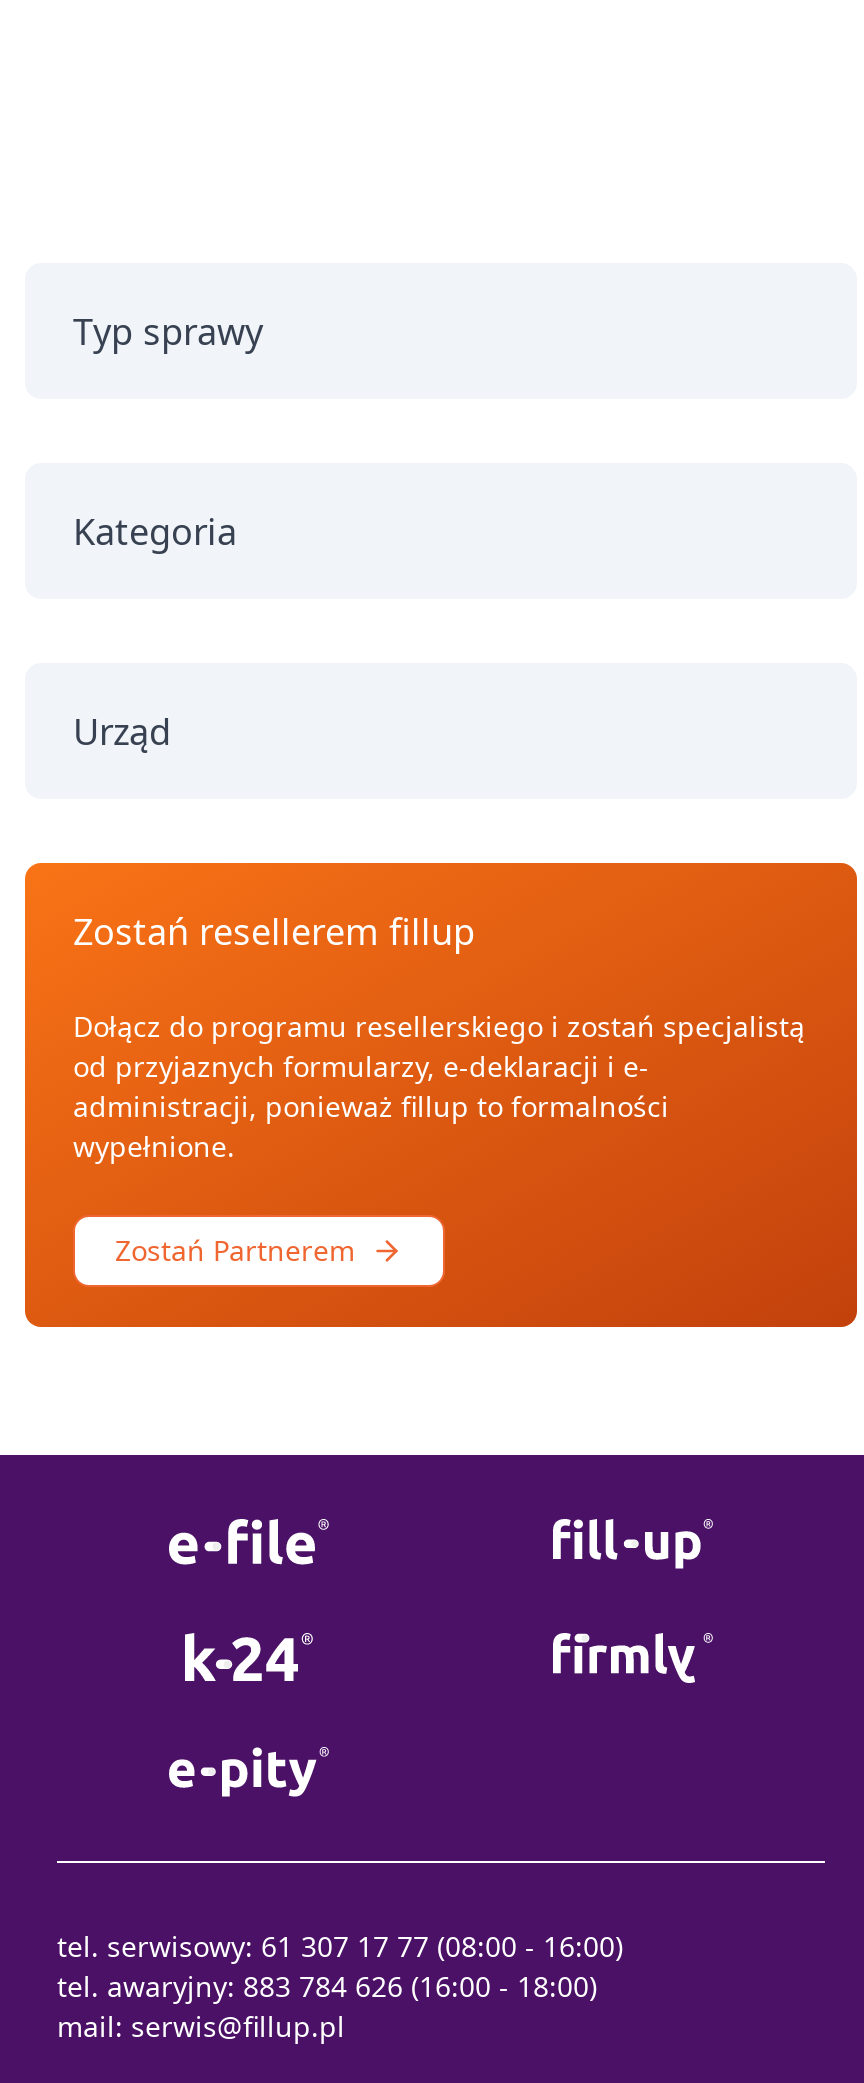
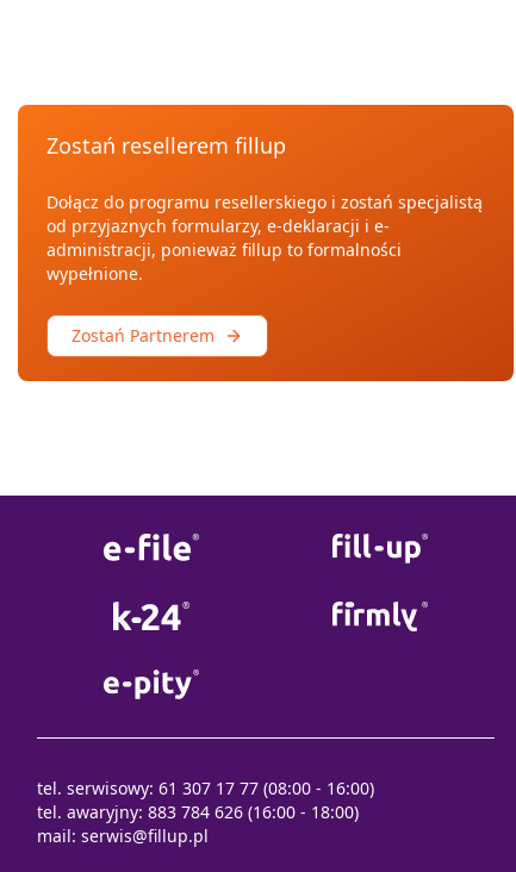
- Typ sprawy

- Kategoria

- Urząd

moved up: Zostań resellerem fillup | Dołącz do programu resellerskiego i zostań specjalistą | od przyjaznych formularzy, e-deklaracji i e- | administracji, ponieważ fillup to formalności | wypełnione. | Zostań Partnerem
